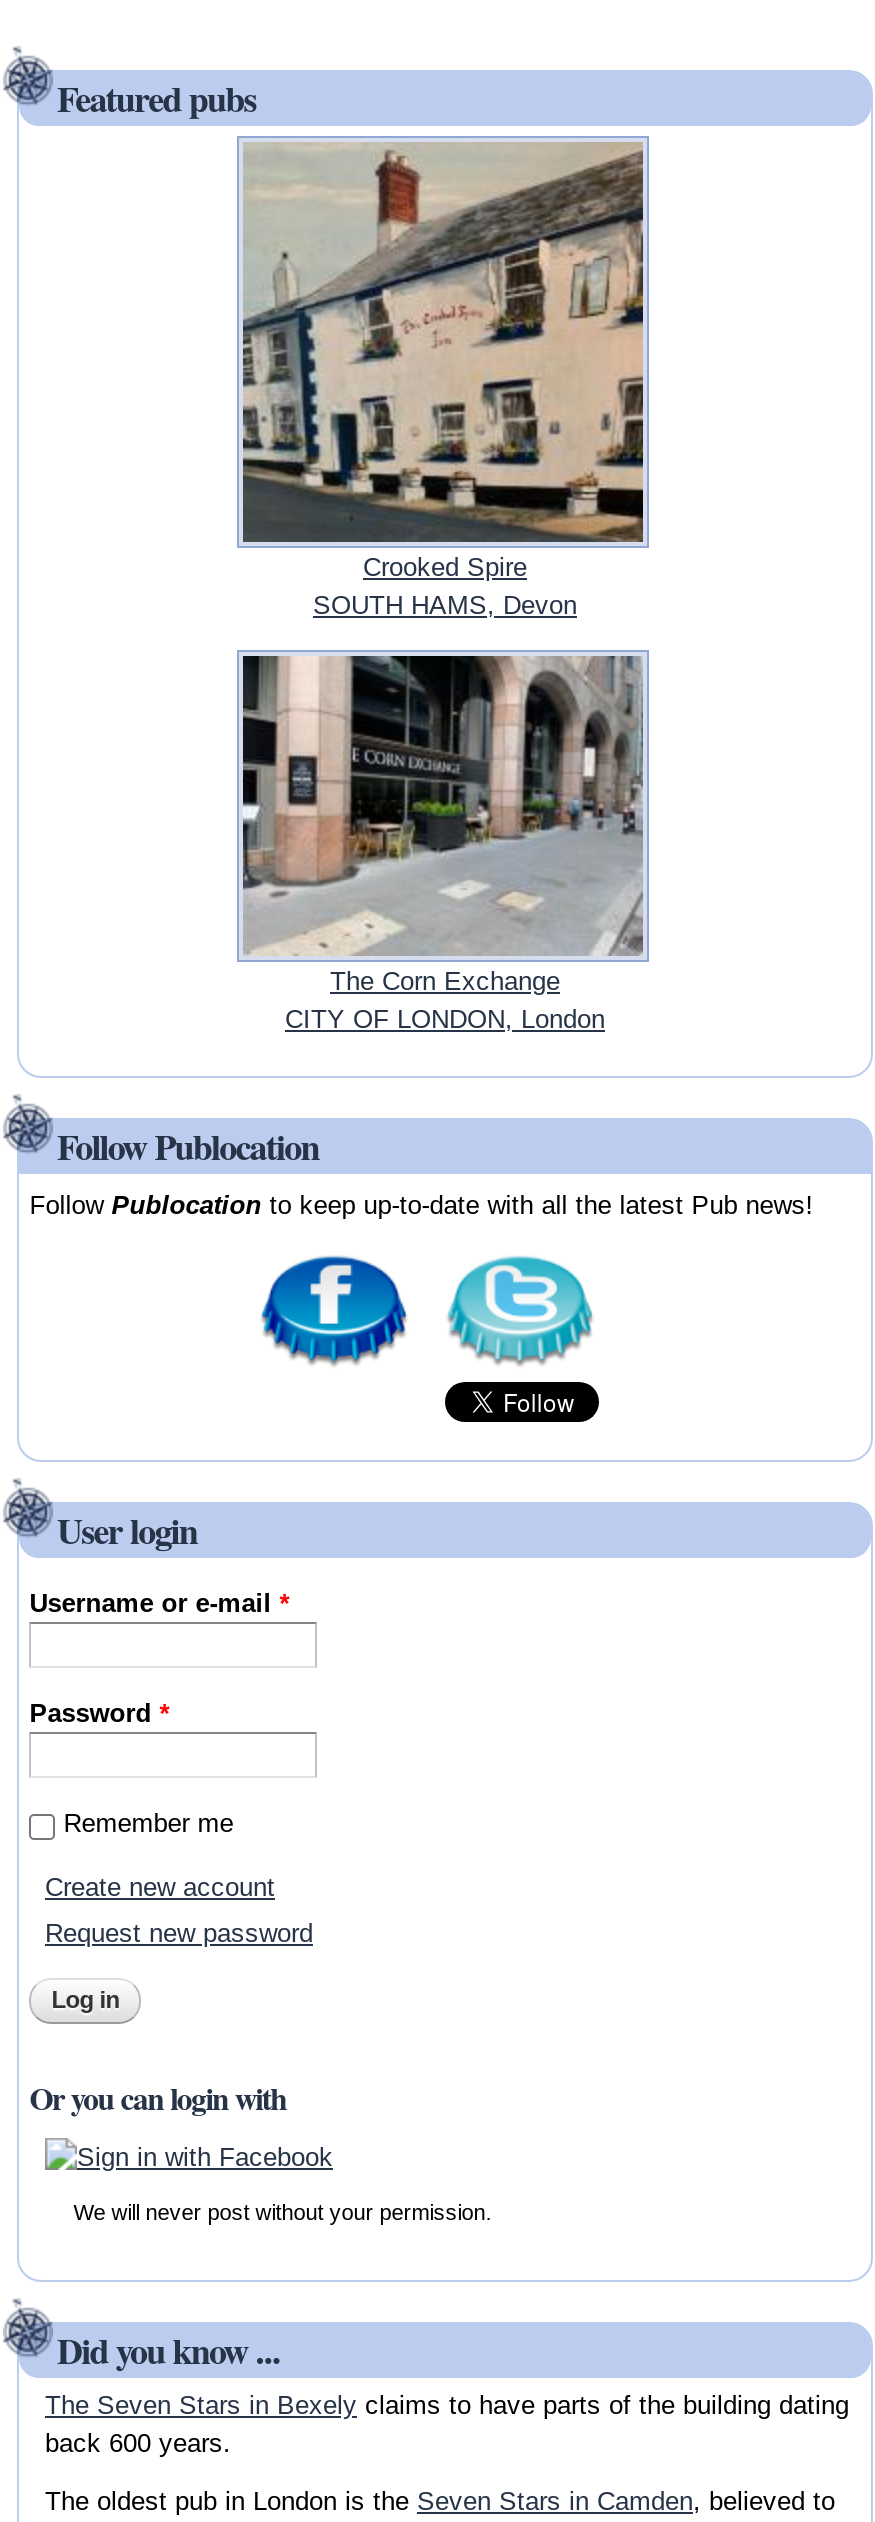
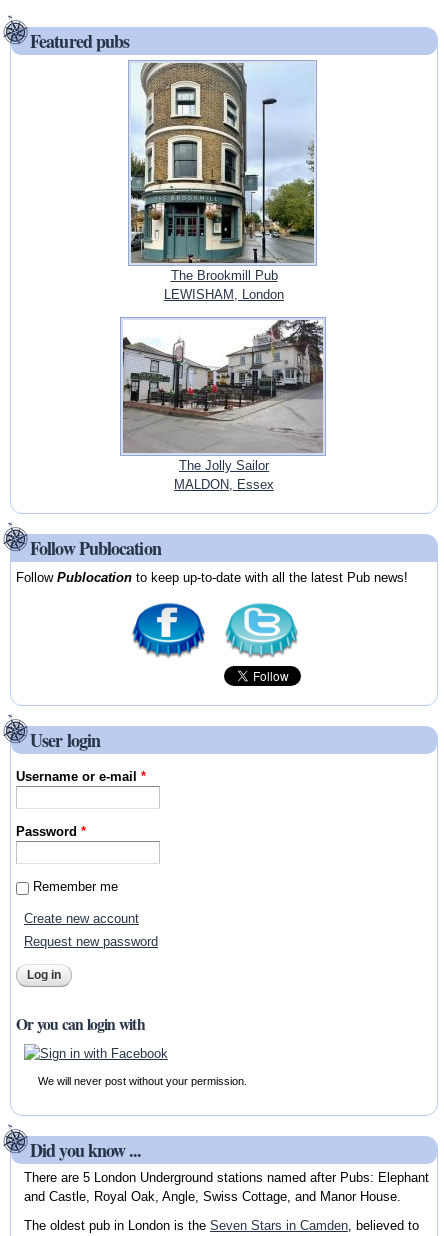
- [image]
- Crooked Spire
- SOUTH HAMS, Devon
+ [image]
+ The Brookmill Pub
+ LEWISHAM, London

- [image]
- The Corn Exchange
- CITY OF LONDON, London
+ [image]
+ The Jolly Sailor
+ MALDON, Essex

- The Seven Stars in Bexely claims to have parts of the building dating
- back 600 years.
+ There are 5 London Underground stations named after Pubs: Elephant
+ and Castle, Royal Oak, Angle, Swiss Cottage, and Manor House.
